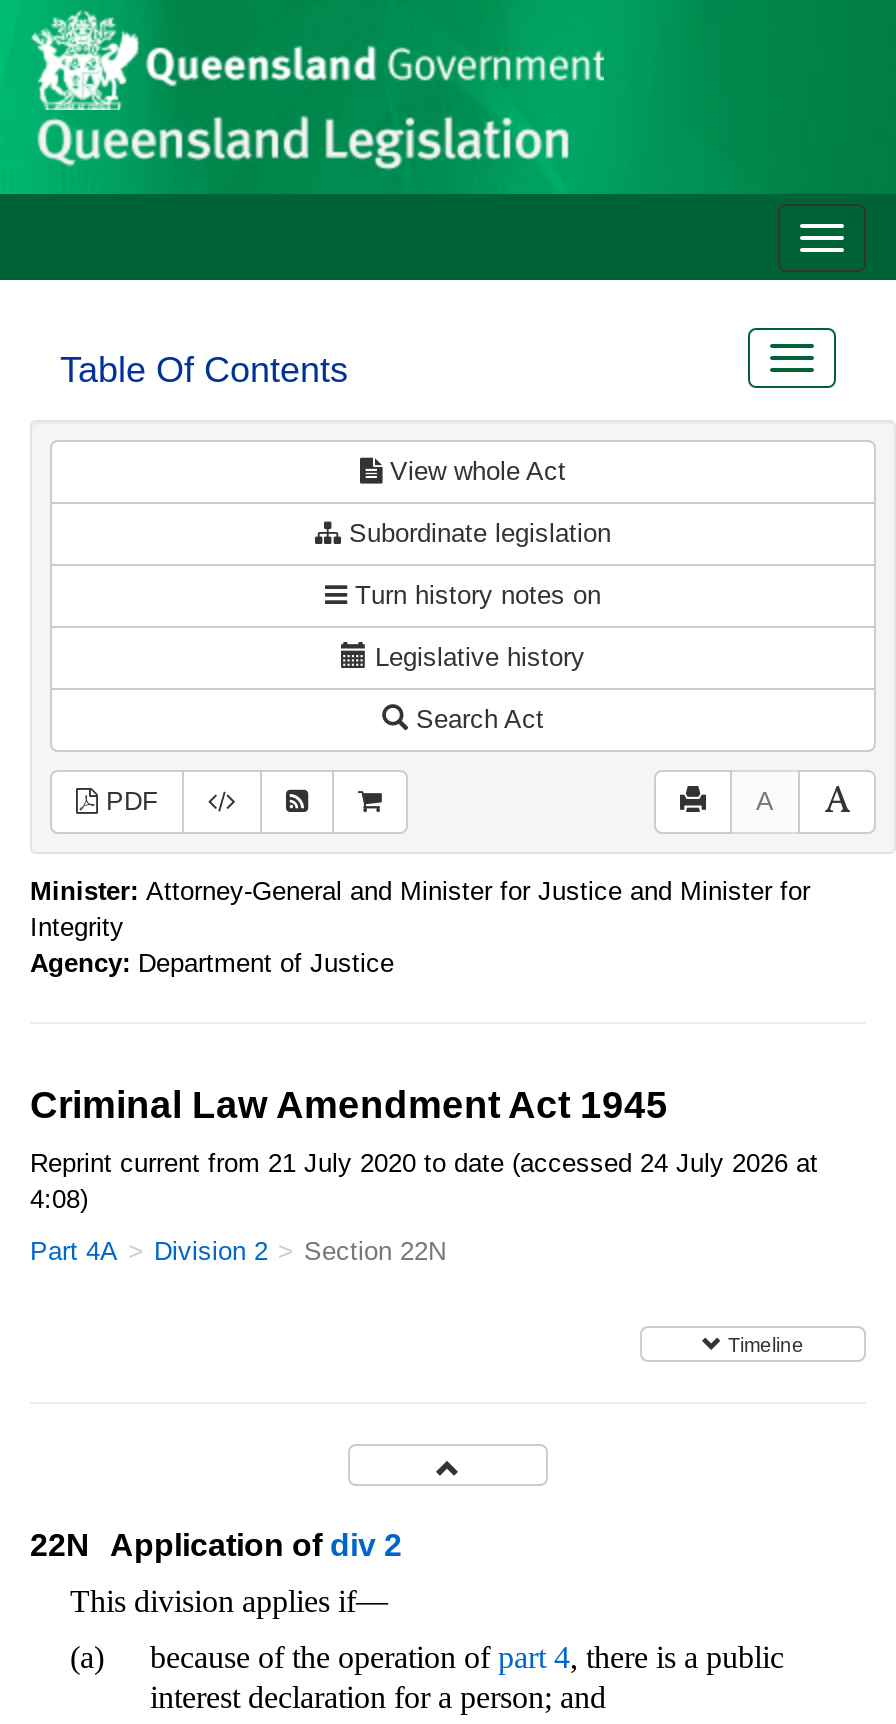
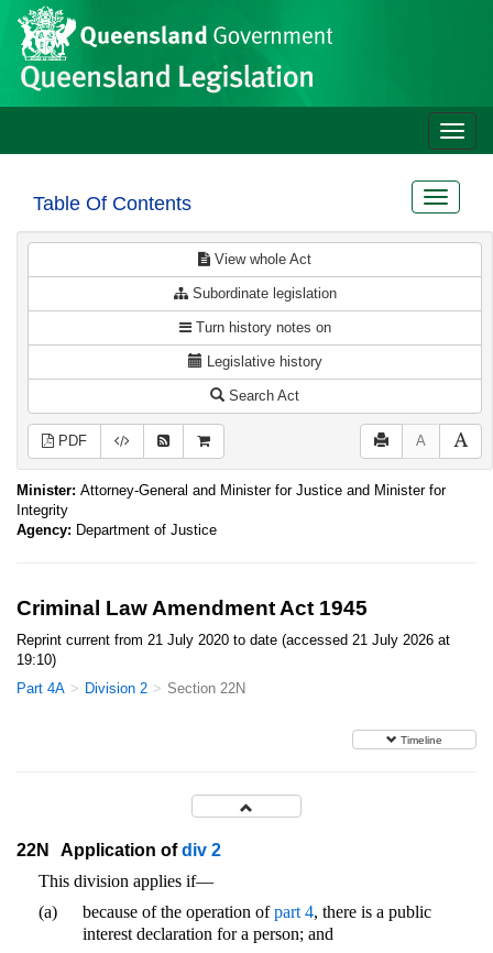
- Reprint current from 21 July 2020 to date (accessed 24 July 2026 at
+ Reprint current from 21 July 2020 to date (accessed 21 July 2026 at

- 4:08)
+ 19:10)
